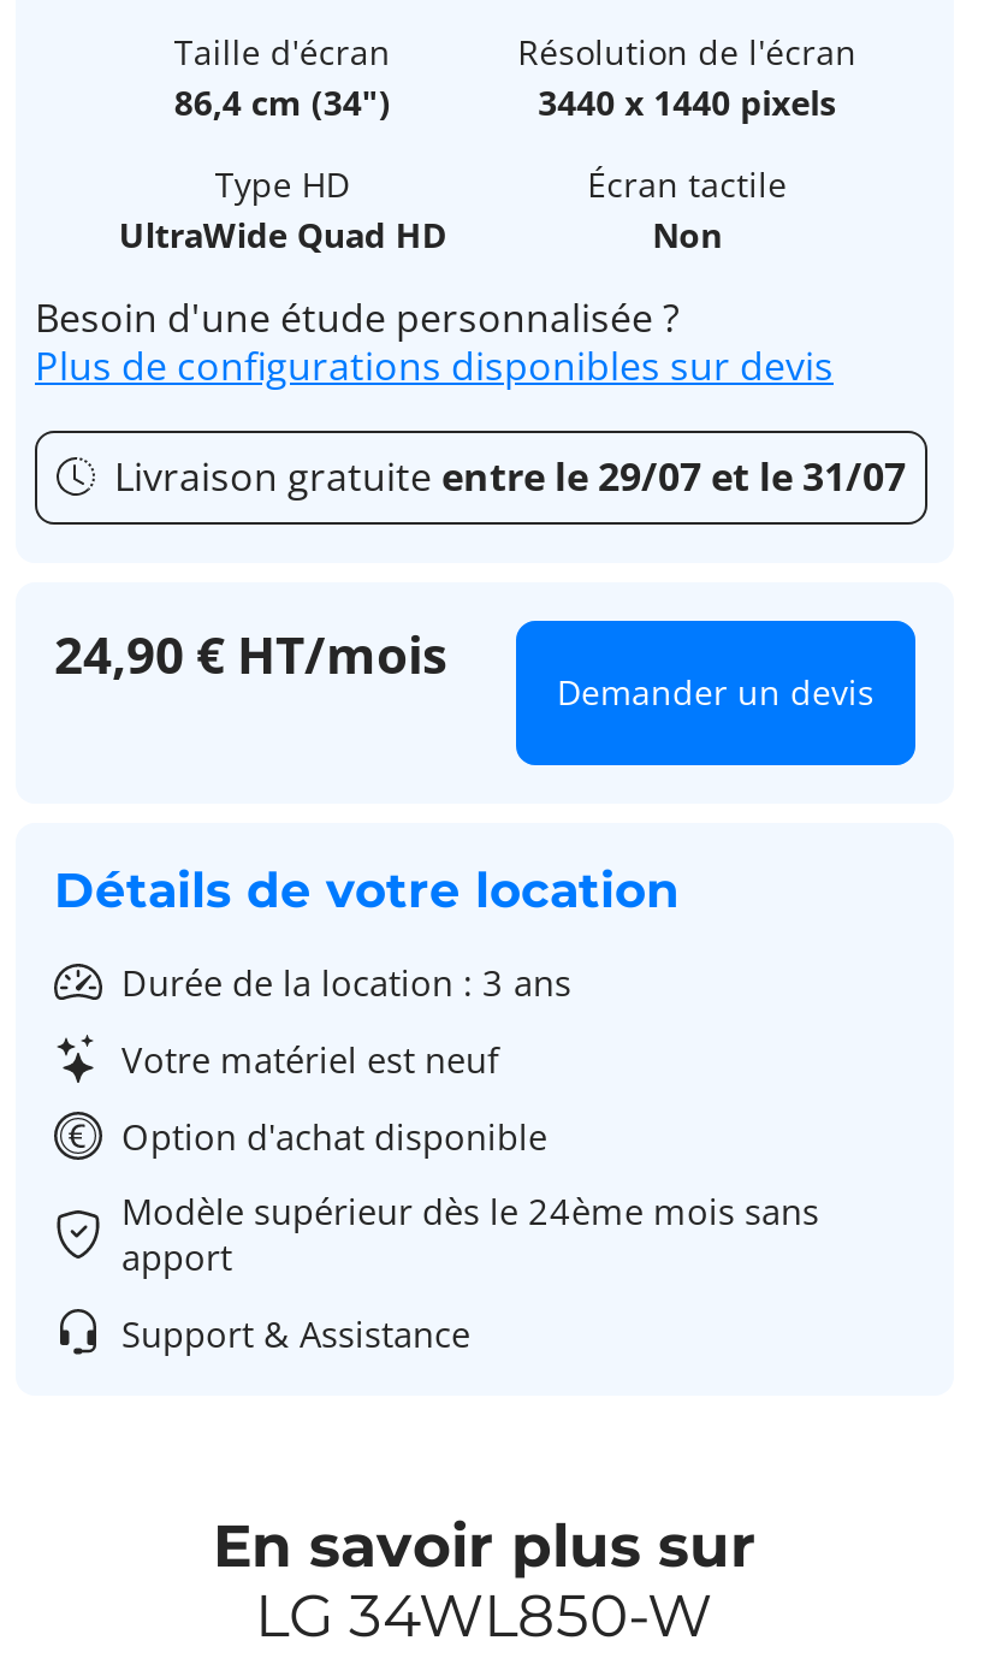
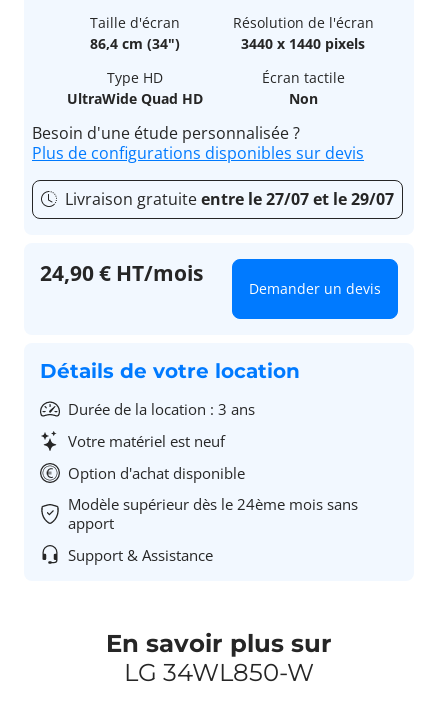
- Livraison gratuite entre le 29/07 et le 31/07
+ Livraison gratuite entre le 27/07 et le 29/07
